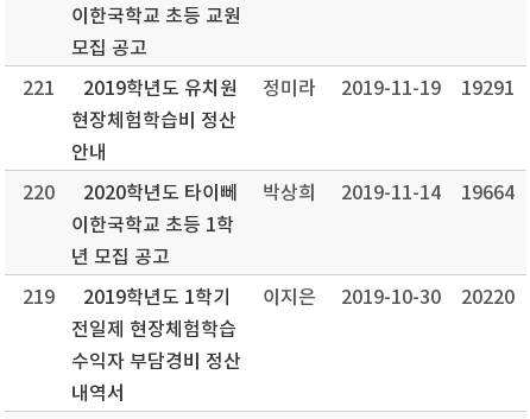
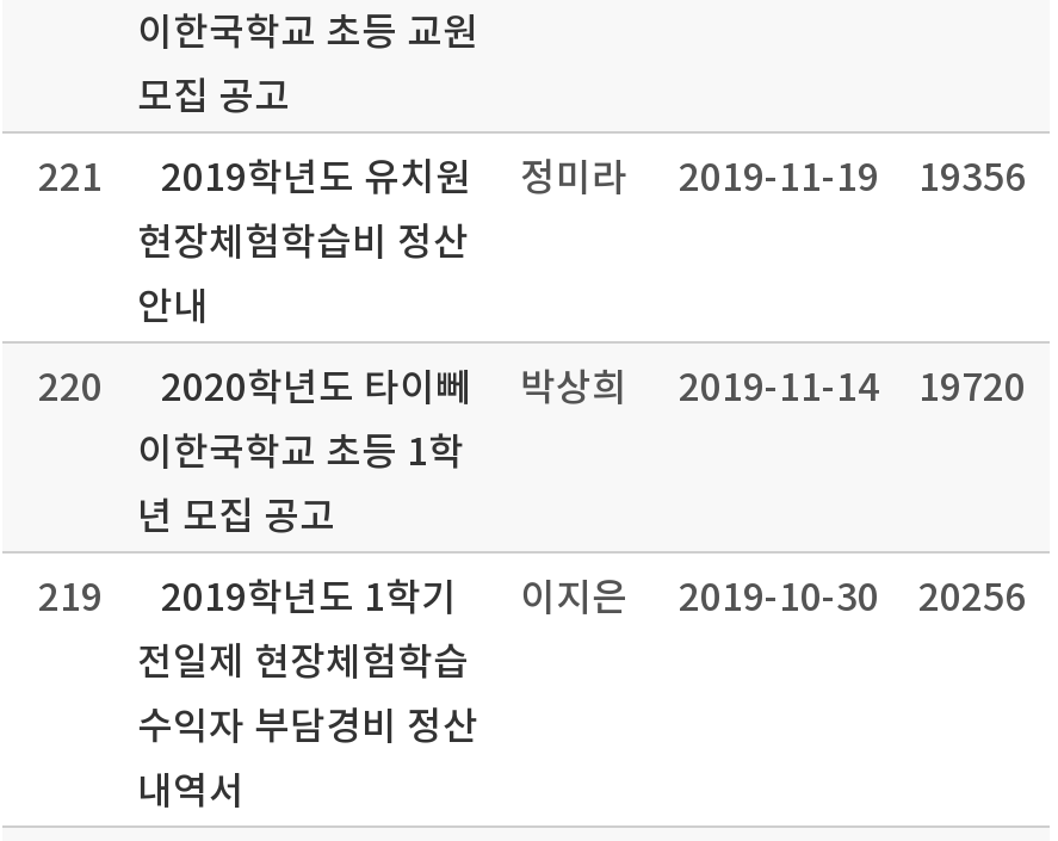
- 221 2019학년도 유치원 정미라 2019-11-19 19291
+ 221 2019학년도 유치원 정미라 2019-11-19 19356

- 220 2020학년도 타이뻬 박상희 2019-11-14 19664
+ 220 2020학년도 타이뻬 박상희 2019-11-14 19720

- 219 2019학년도 1학기 이지은 2019-10-30 20220
+ 219 2019학년도 1학기 이지은 2019-10-30 20256
